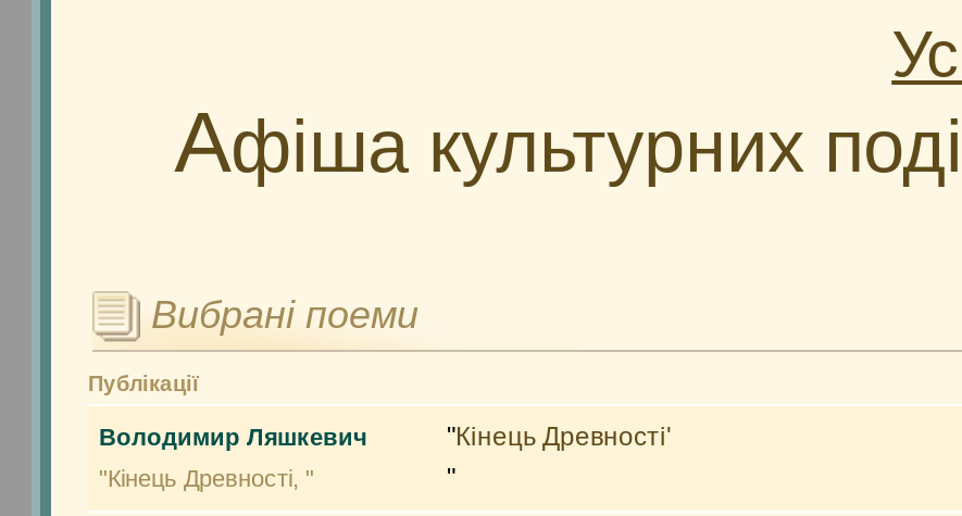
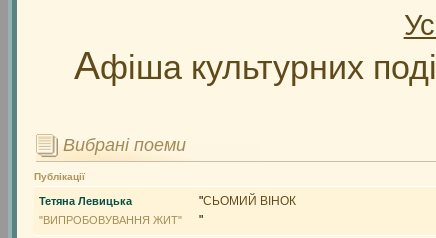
- Володимир Ляшкевич
+ Тетяна Левицька

- "Кінець Древності'
+ "СЬОМИЙ ВІНОК

- "Кінець Древності, "
+ "ВИПРОБОВУВАННЯ ЖИТ"
